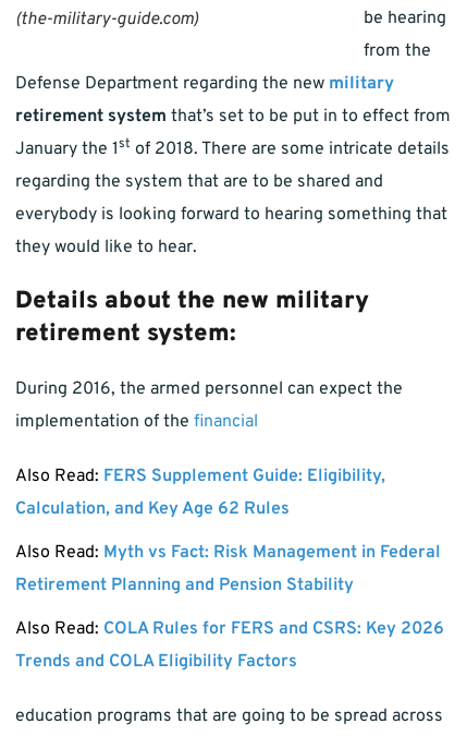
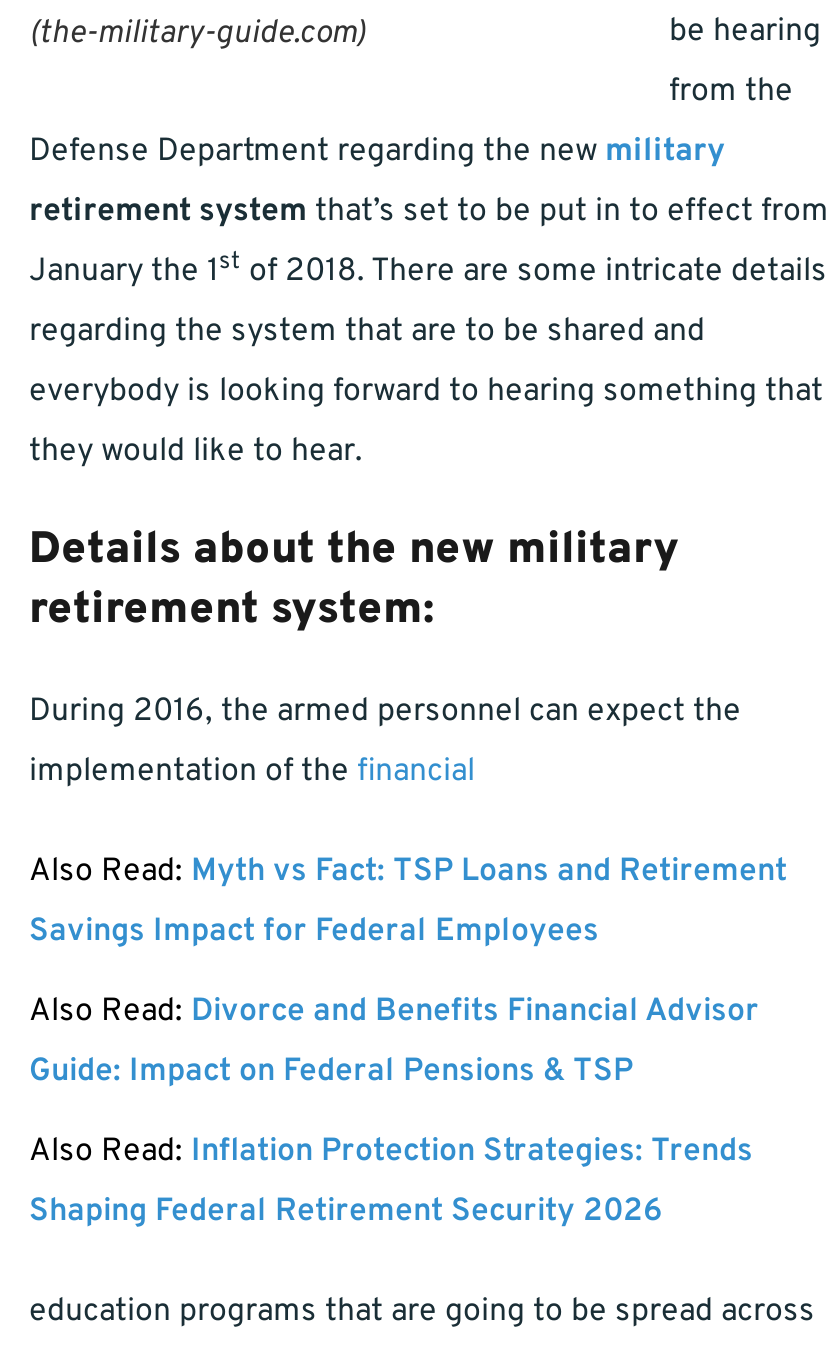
- Also Read: FERS Supplement Guide: Eligibility,
+ Also Read: Myth vs Fact: TSP Loans and Retirement

- Calculation, and Key Age 62 Rules
+ Savings Impact for Federal Employees

- Also Read: Myth vs Fact: Risk Management in Federal
+ Also Read: Divorce and Benefits Financial Advisor

- Retirement Planning and Pension Stability
+ Guide: Impact on Federal Pensions & TSP

- Also Read: COLA Rules for FERS and CSRS: Key 2026
+ Also Read: Inflation Protection Strategies: Trends

- Trends and COLA Eligibility Factors
+ Shaping Federal Retirement Security 2026
